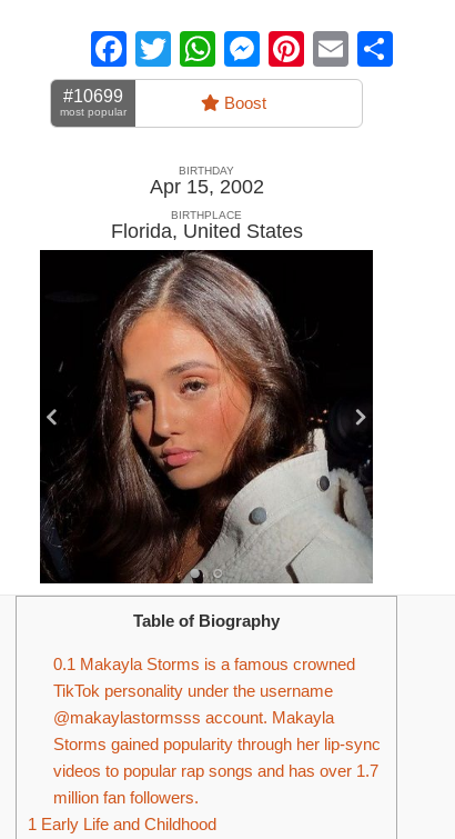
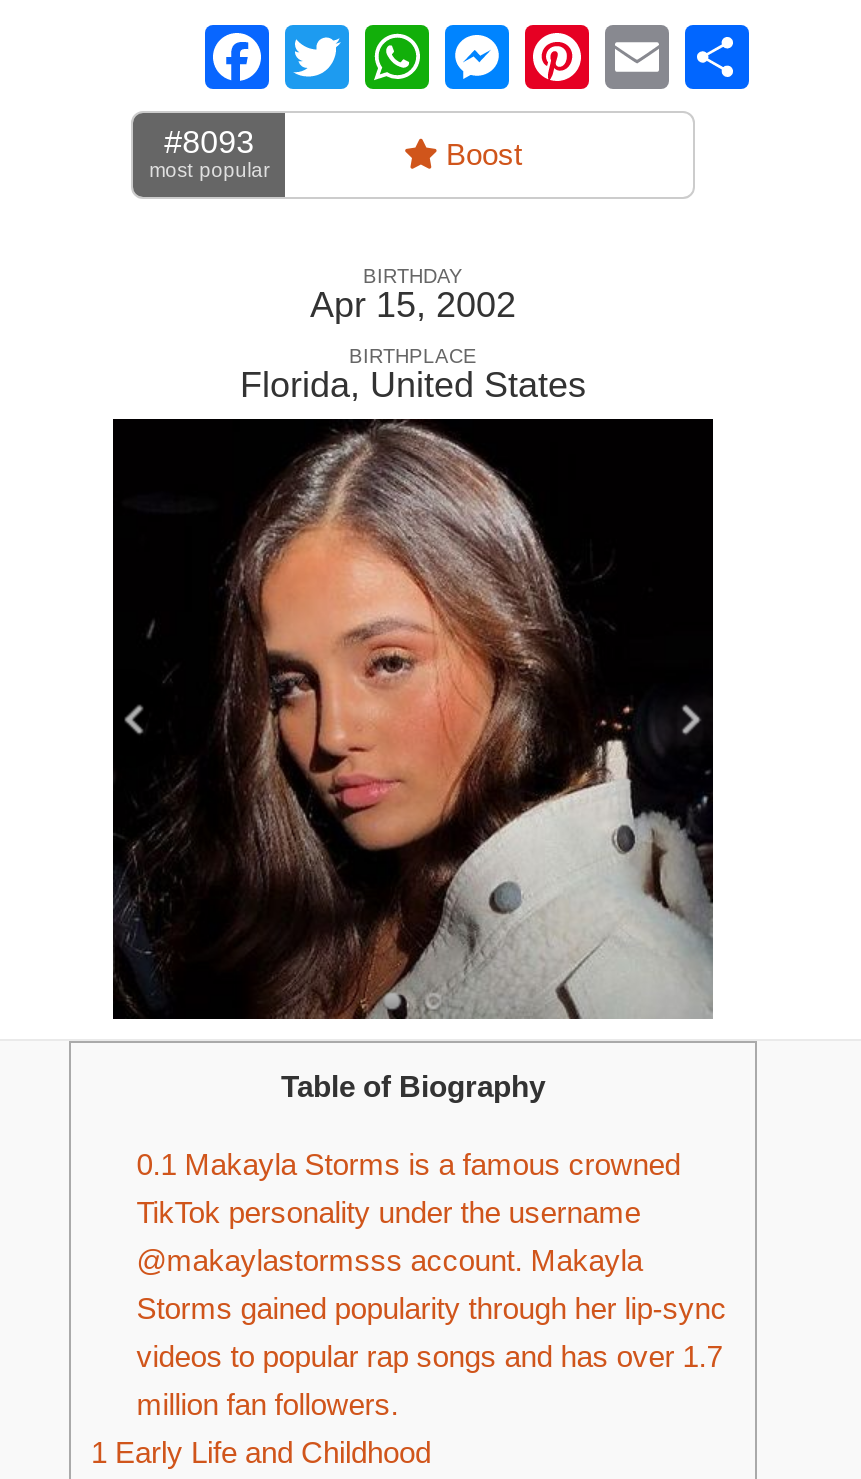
- #10699
+ #8093
